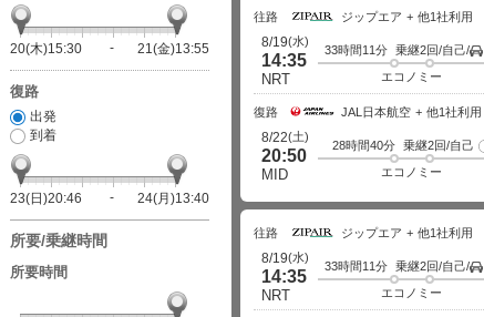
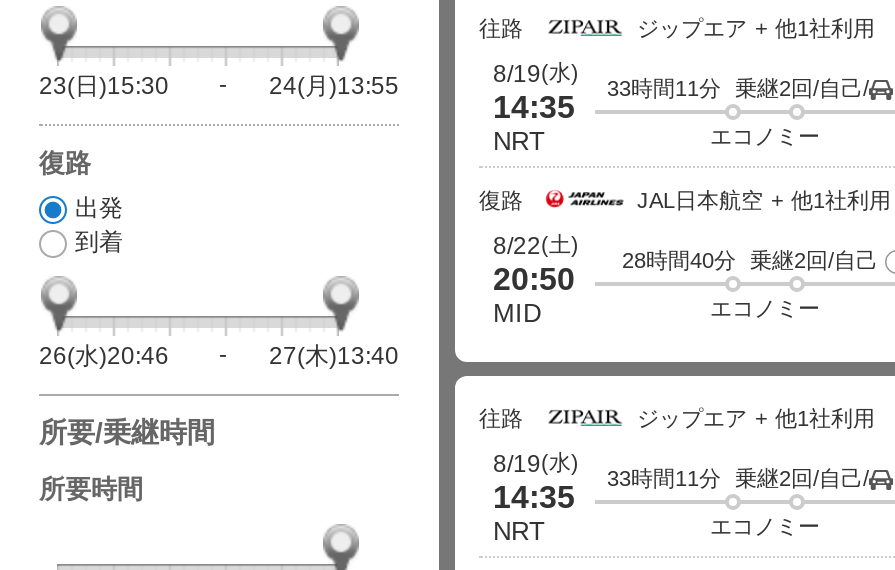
- 20(木)15:30
- 21(金)13:55
+ 23(日)15:30
+ 24(月)13:55

- 23(日)20:46
- 24(月)13:40
+ 26(水)20:46
+ 27(木)13:40
